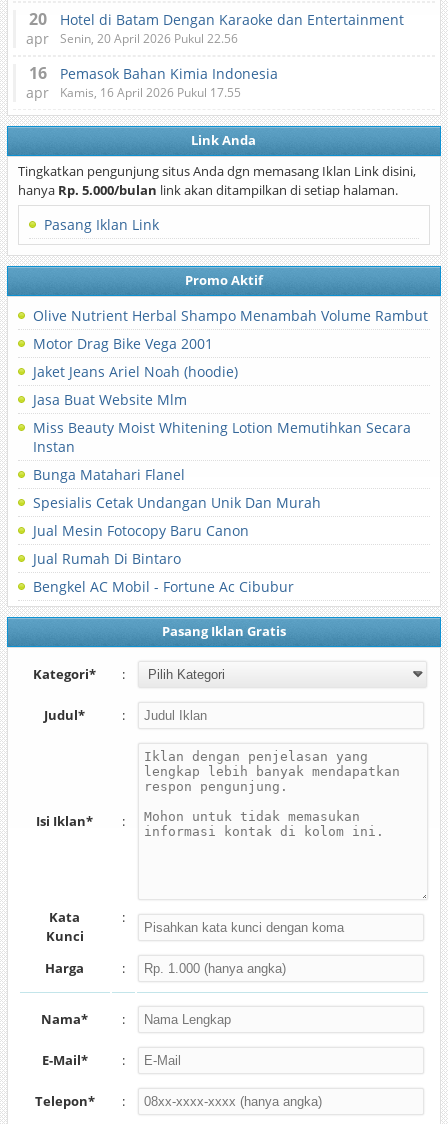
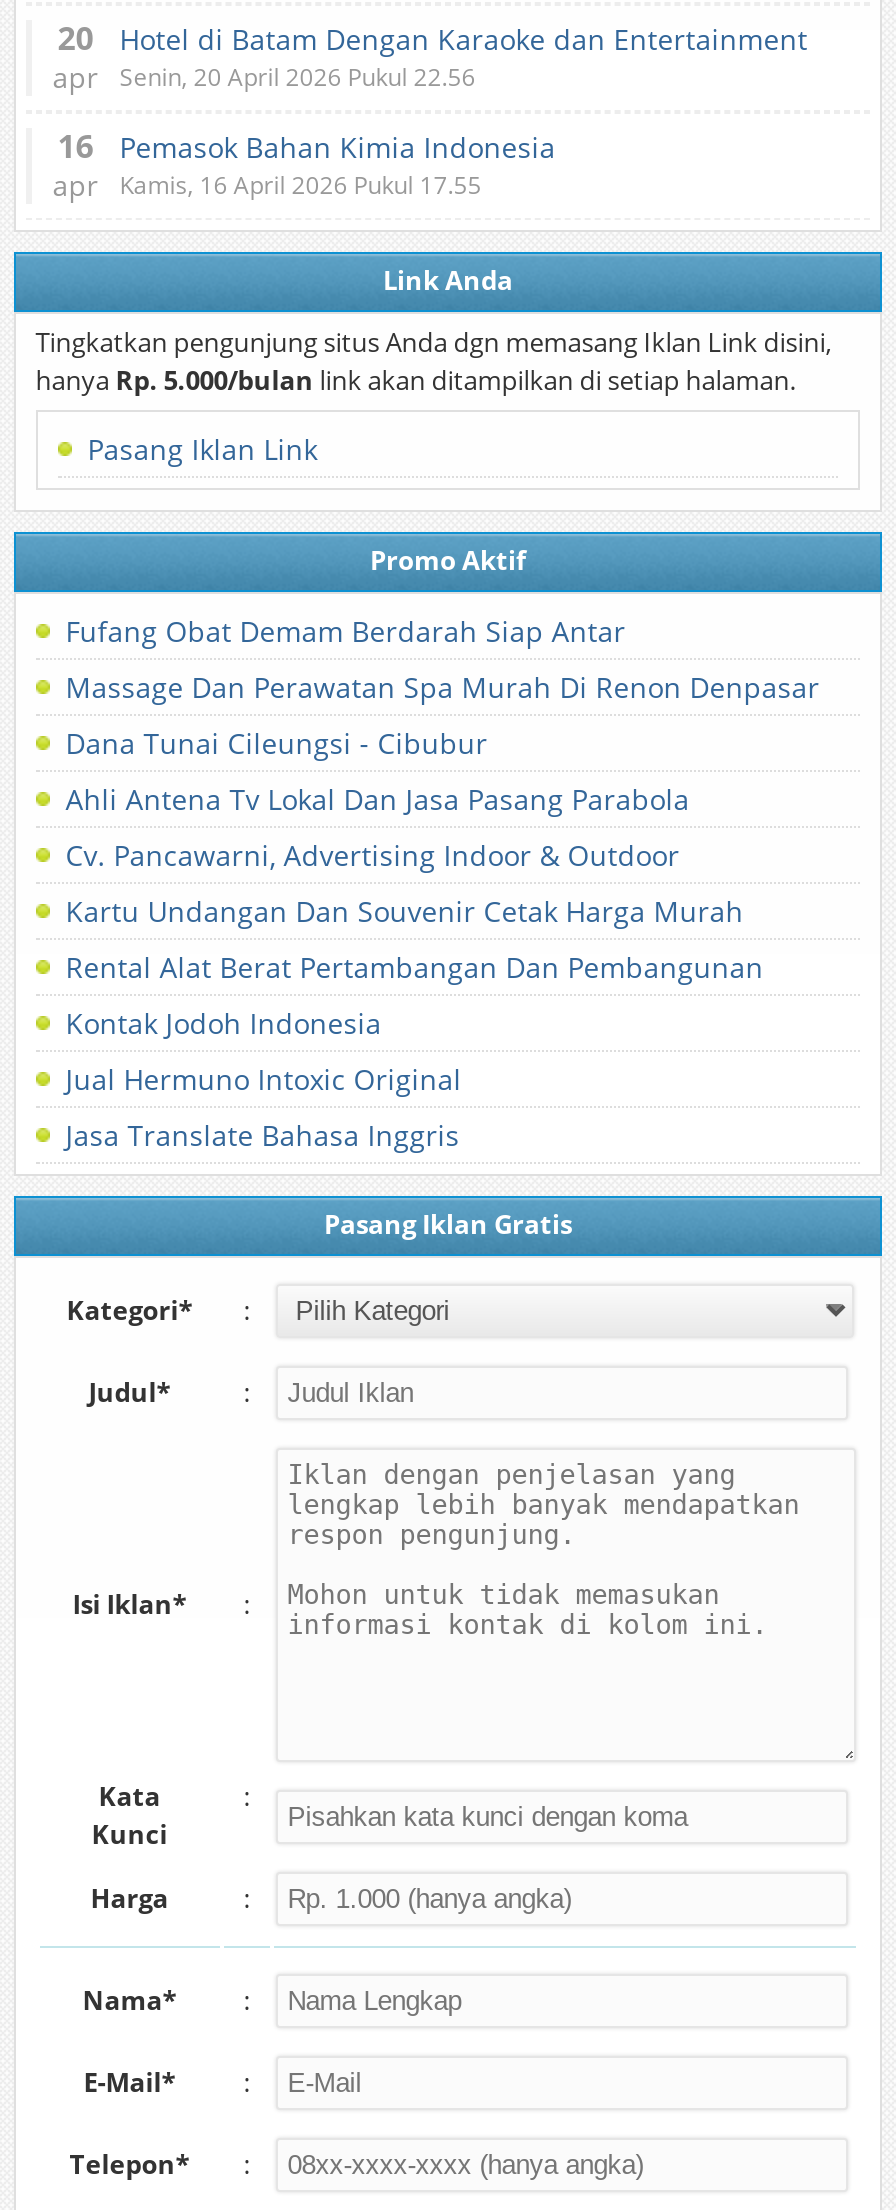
- Olive Nutrient Herbal Shampo Menambah Volume Rambut
+ Fufang Obat Demam Berdarah Siap Antar

- Motor Drag Bike Vega 2001
+ Massage Dan Perawatan Spa Murah Di Renon Denpasar

- Jaket Jeans Ariel Noah (hoodie)
+ Dana Tunai Cileungsi - Cibubur

- Jasa Buat Website Mlm
+ Ahli Antena Tv Lokal Dan Jasa Pasang Parabola

- Miss Beauty Moist Whitening Lotion Memutihkan Secara
- Instan
+ Cv. Pancawarni, Advertising Indoor & Outdoor

- Bunga Matahari Flanel
+ Kartu Undangan Dan Souvenir Cetak Harga Murah

- Spesialis Cetak Undangan Unik Dan Murah
+ Rental Alat Berat Pertambangan Dan Pembangunan

- Jual Mesin Fotocopy Baru Canon
+ Kontak Jodoh Indonesia

- Jual Rumah Di Bintaro
+ Jual Hermuno Intoxic Original

- Bengkel AC Mobil - Fortune Ac Cibubur
+ Jasa Translate Bahasa Inggris
